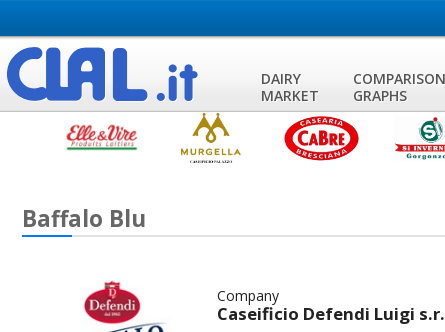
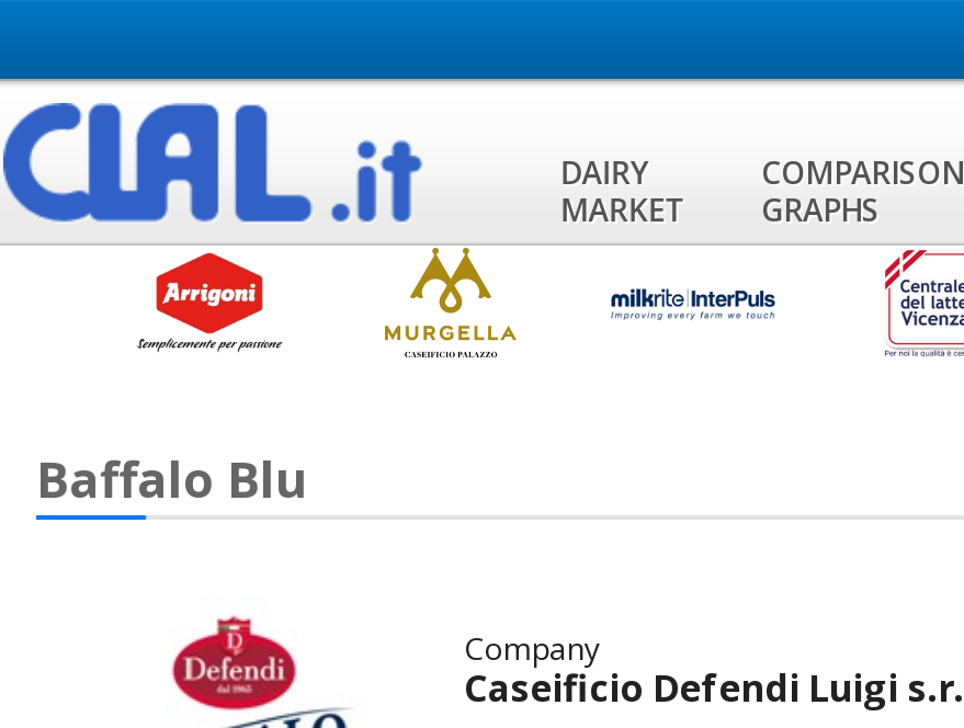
- [image]
+ [image]

- [image]
+ [image]

- [image]
+ [image]
